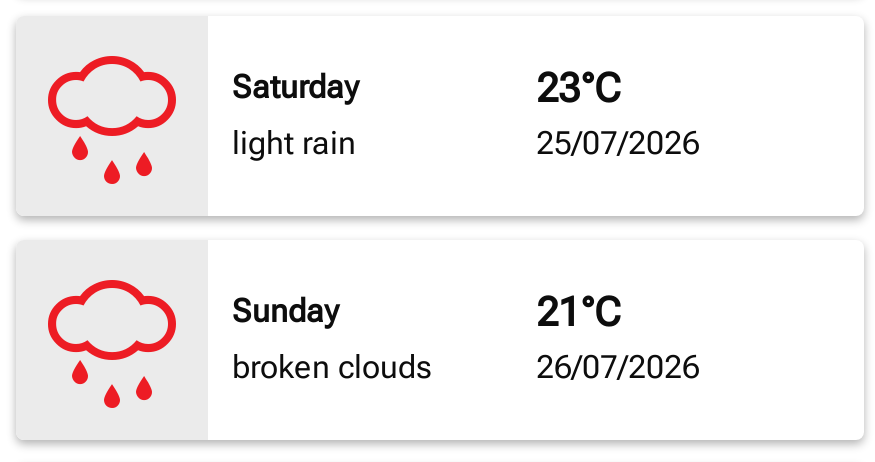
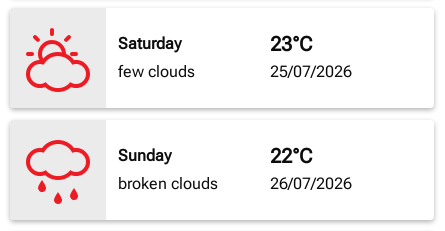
- [image]
- light rain
+ [image]
+ few clouds

- 21°C
+ 22°C
